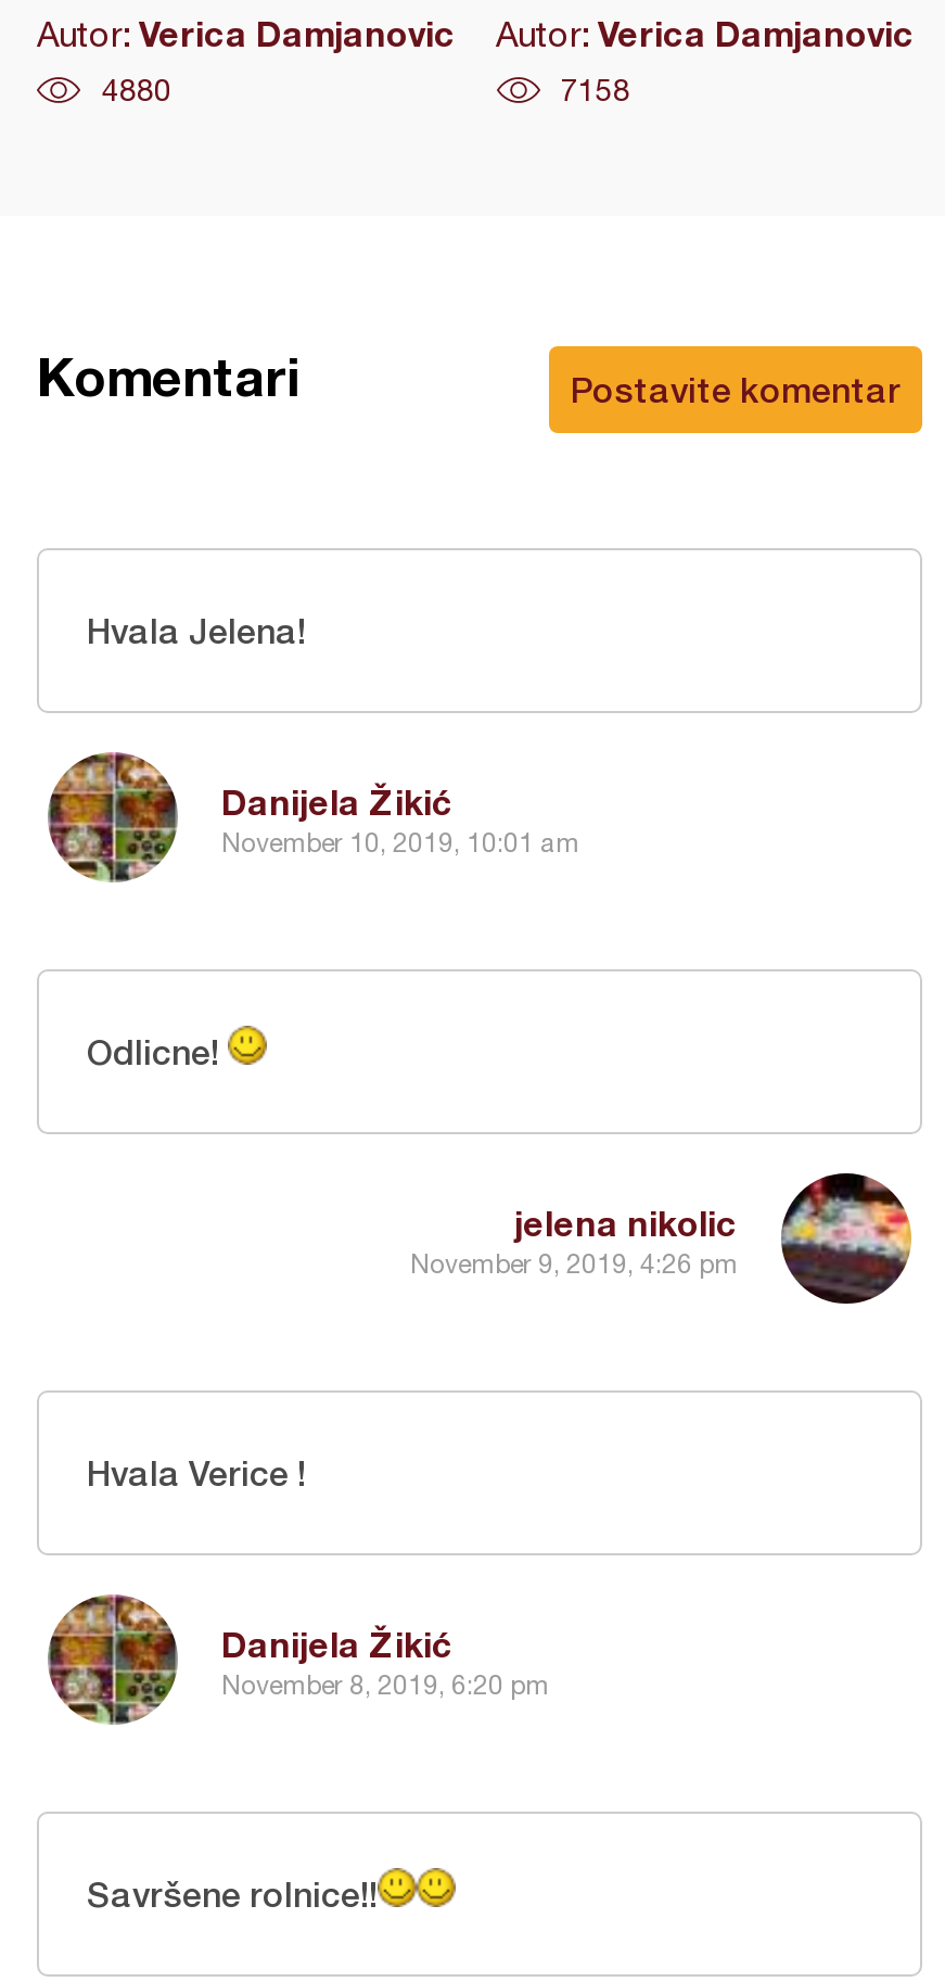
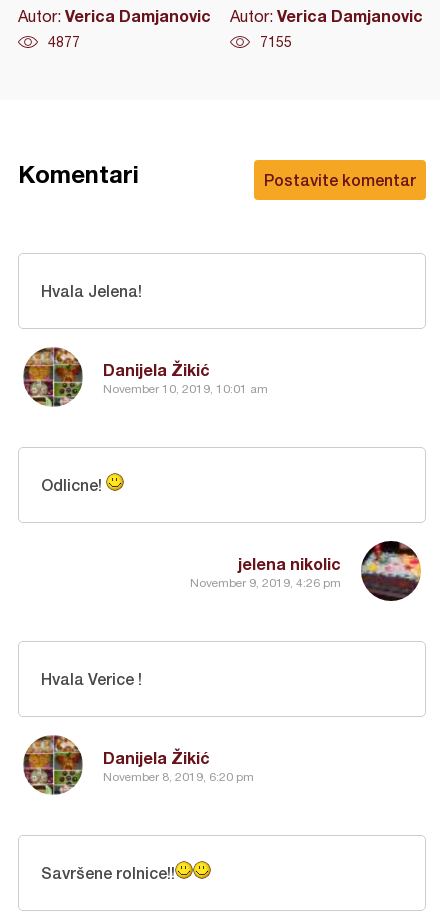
- 4880
+ 4877

- 7158
+ 7155
